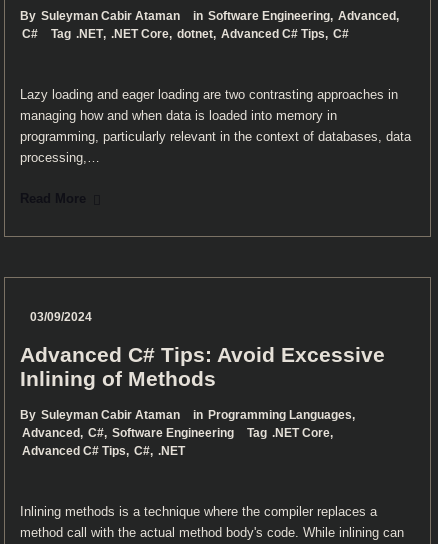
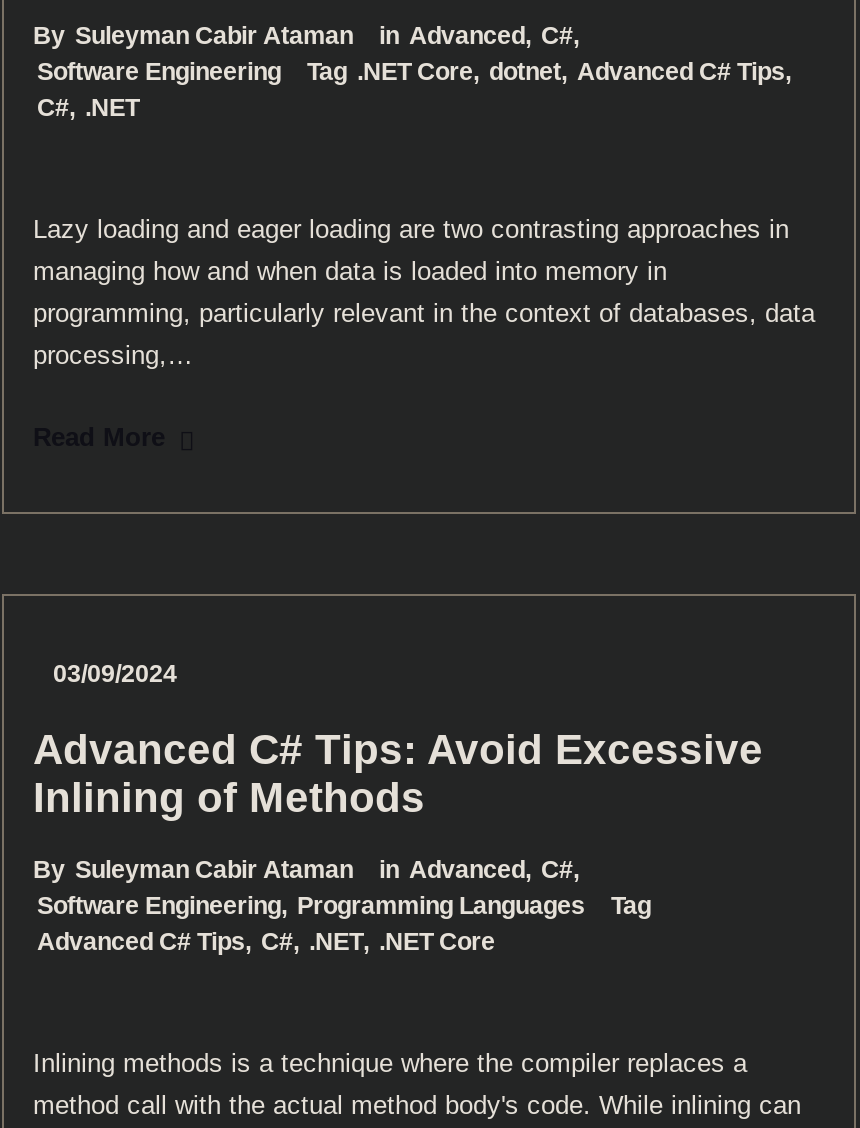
- in Software Engineering, Advanced,
- C#
- Tag .NET, .NET Core, dotnet, Advanced C# Tips, C#
+ in Advanced, C#,
+ Software Engineering
+ Tag .NET Core, dotnet, Advanced C# Tips,
+ C#, .NET

- in Programming Languages,
- Advanced, C#, Software Engineering
- Tag .NET Core,
- Advanced C# Tips, C#, .NET
+ in Advanced, C#,
+ Software Engineering, Programming Languages
+ Tag
+ Advanced C# Tips, C#, .NET, .NET Core
